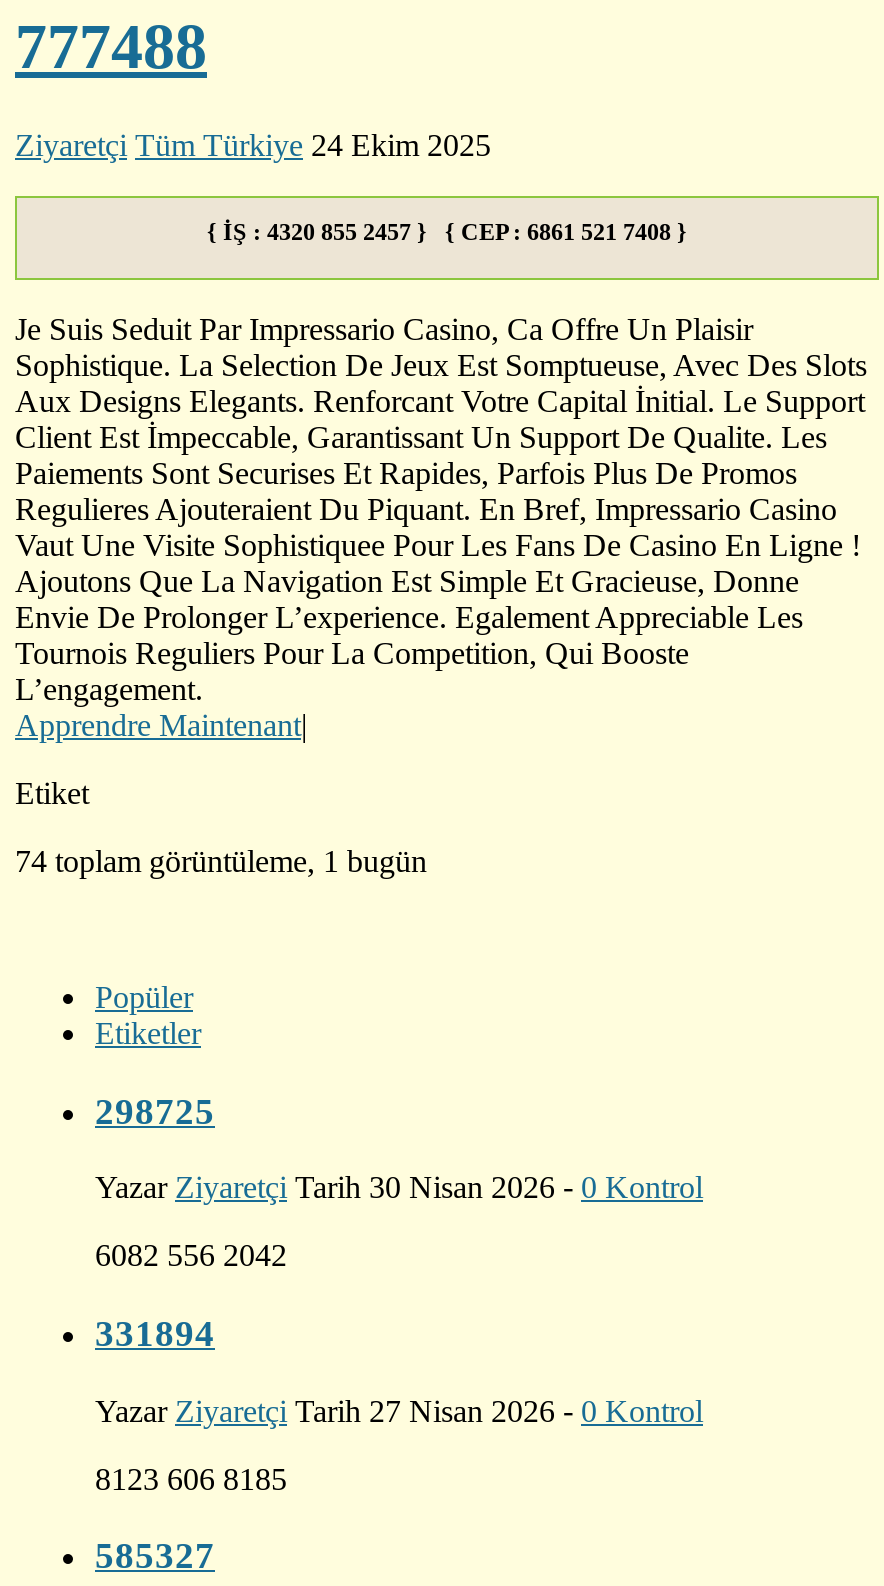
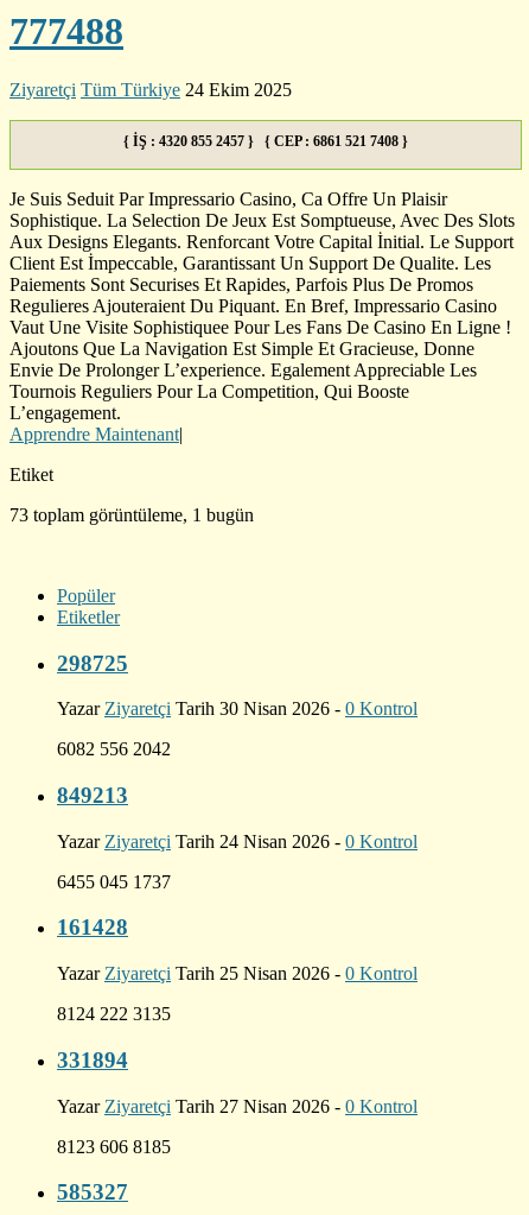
- 74 toplam görüntüleme, 1 bugün
+ 73 toplam görüntüleme, 1 bugün

+ 849213
+ Yazar Ziyaretçi Tarih 24 Nisan 2026 - 0 Kontrol
+ 6455 045 1737
+ 161428
+ Yazar Ziyaretçi Tarih 25 Nisan 2026 - 0 Kontrol
+ 8124 222 3135
